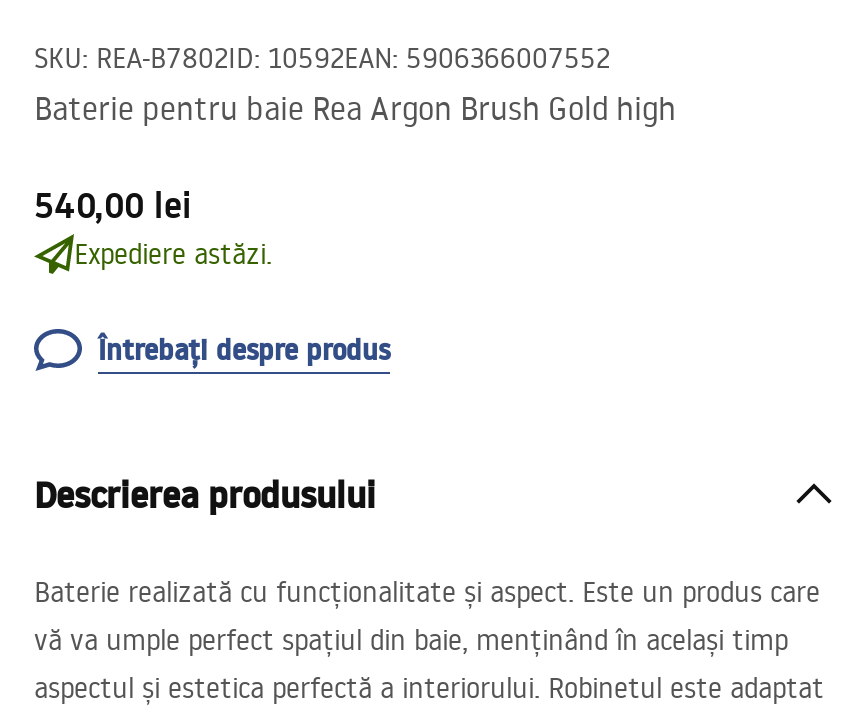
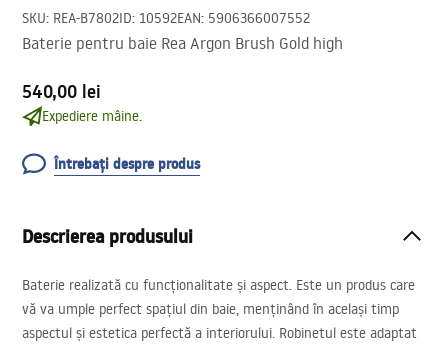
- Expediere astăzi.
+ Expediere mâine.
